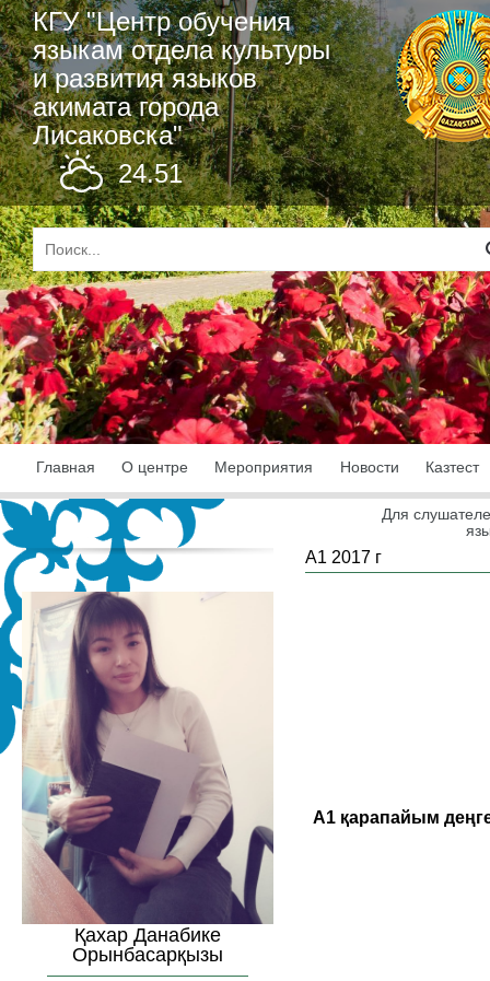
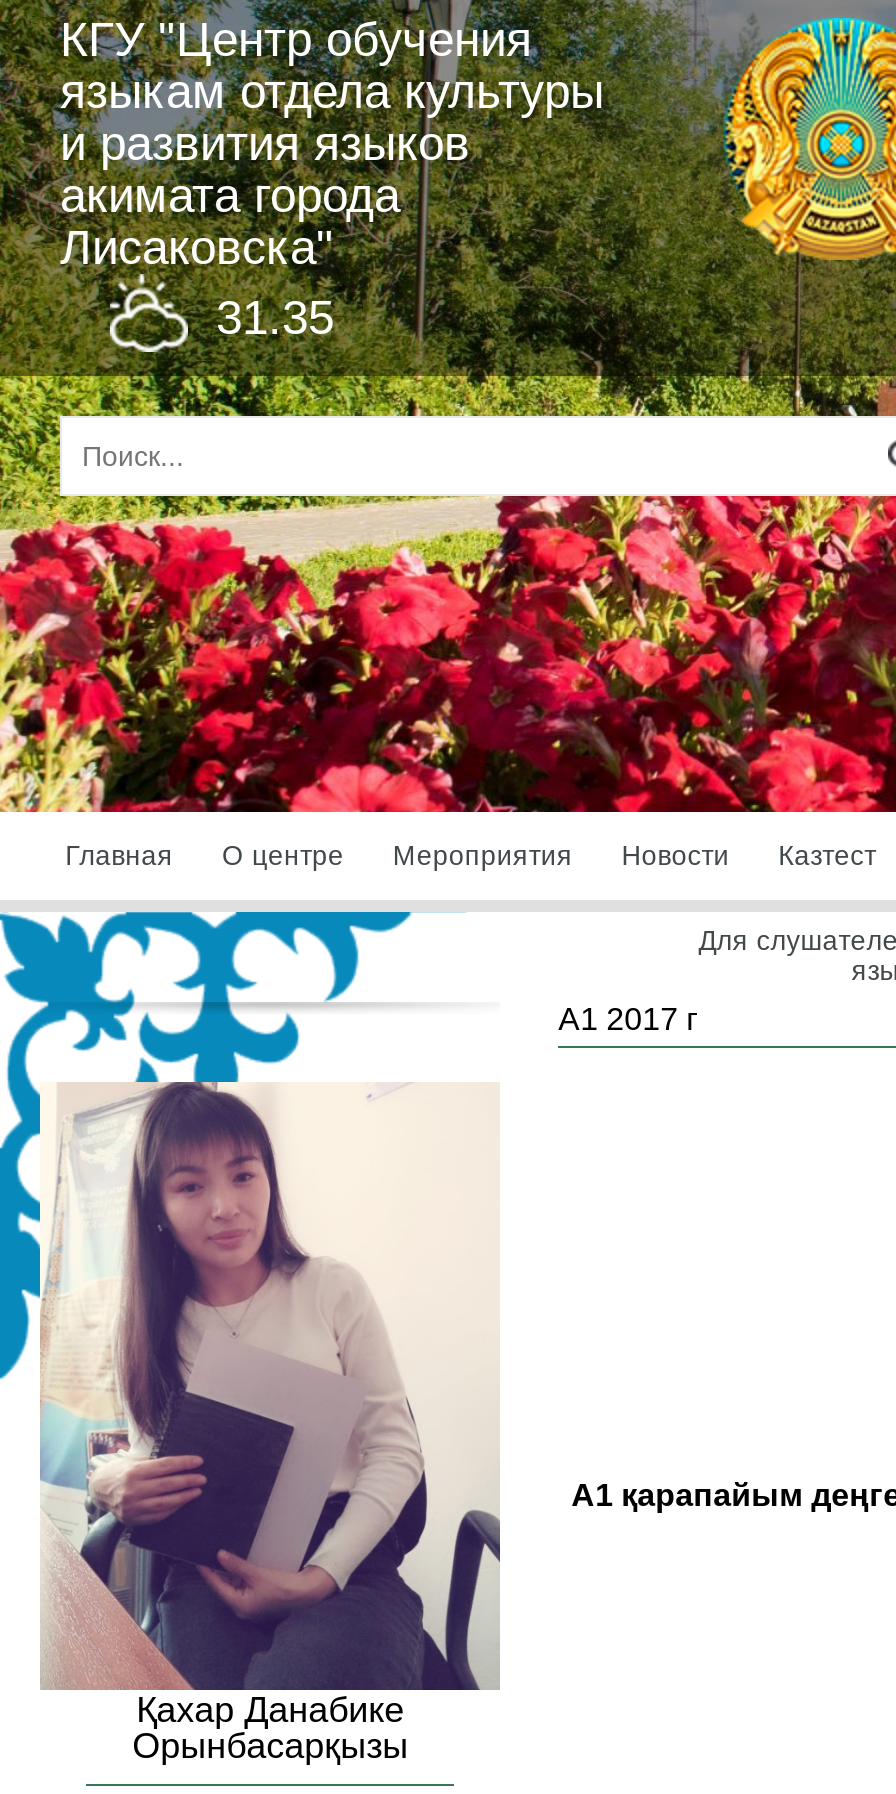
- 24.51
+ 31.35
